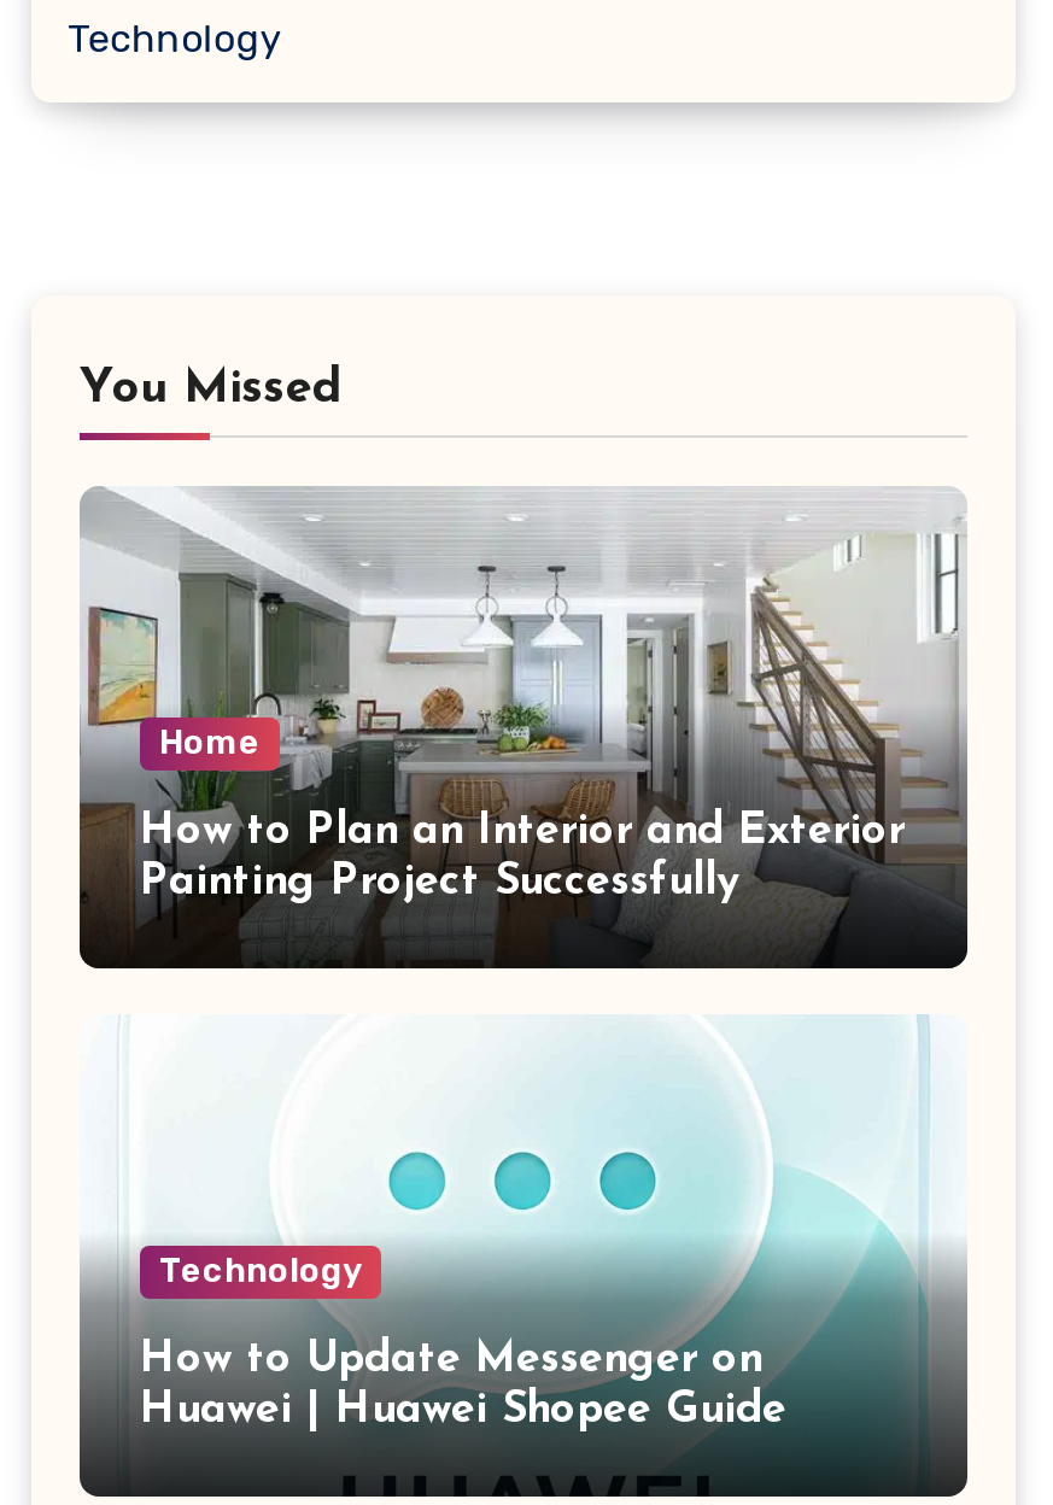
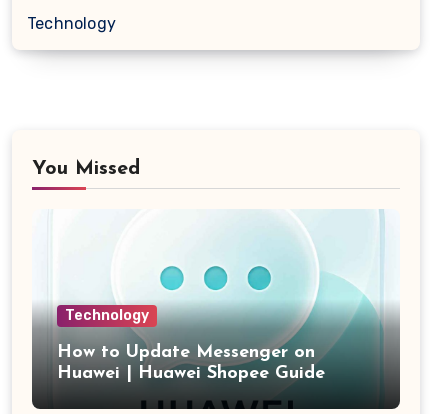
- [image]
- Home
- How to Plan an Interior and Exterior
- Painting Project Successfully
